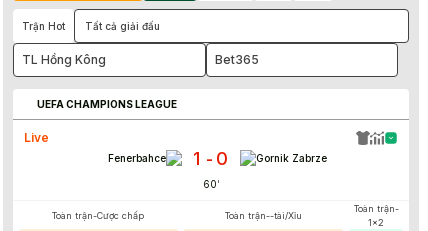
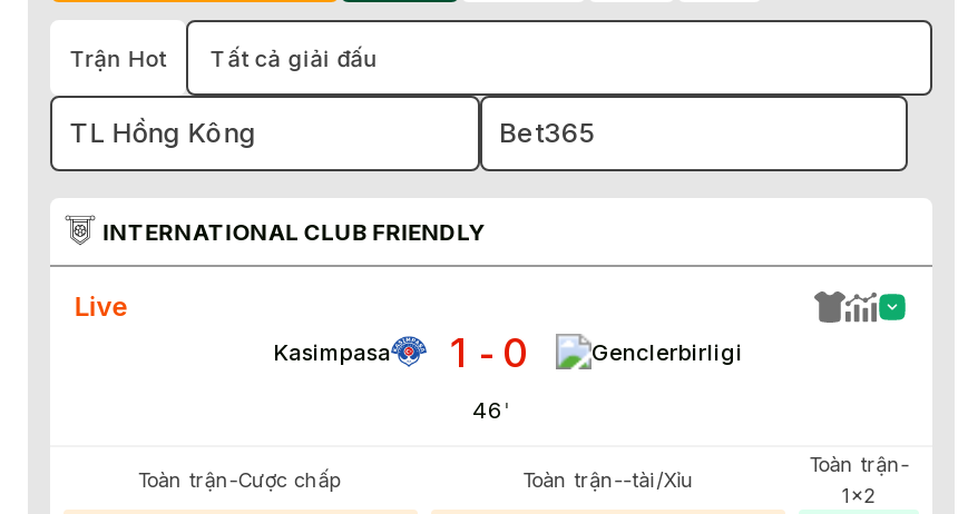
- UEFA CHAMPIONS LEAGUE
+ INTERNATIONAL CLUB FRIENDLY

- Fenerbahce
+ Kasimpasa

- Gornik Zabrze
+ Genclerbirligi

- 60 '
+ 46 '
